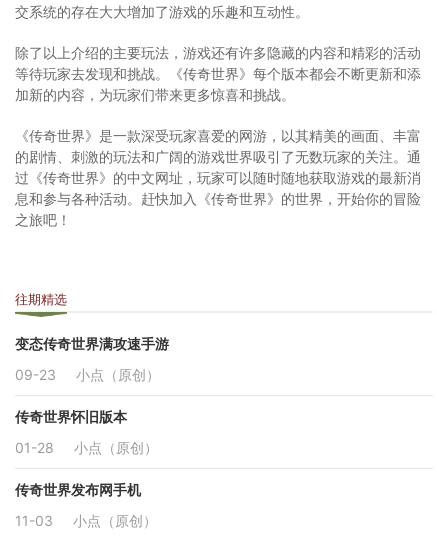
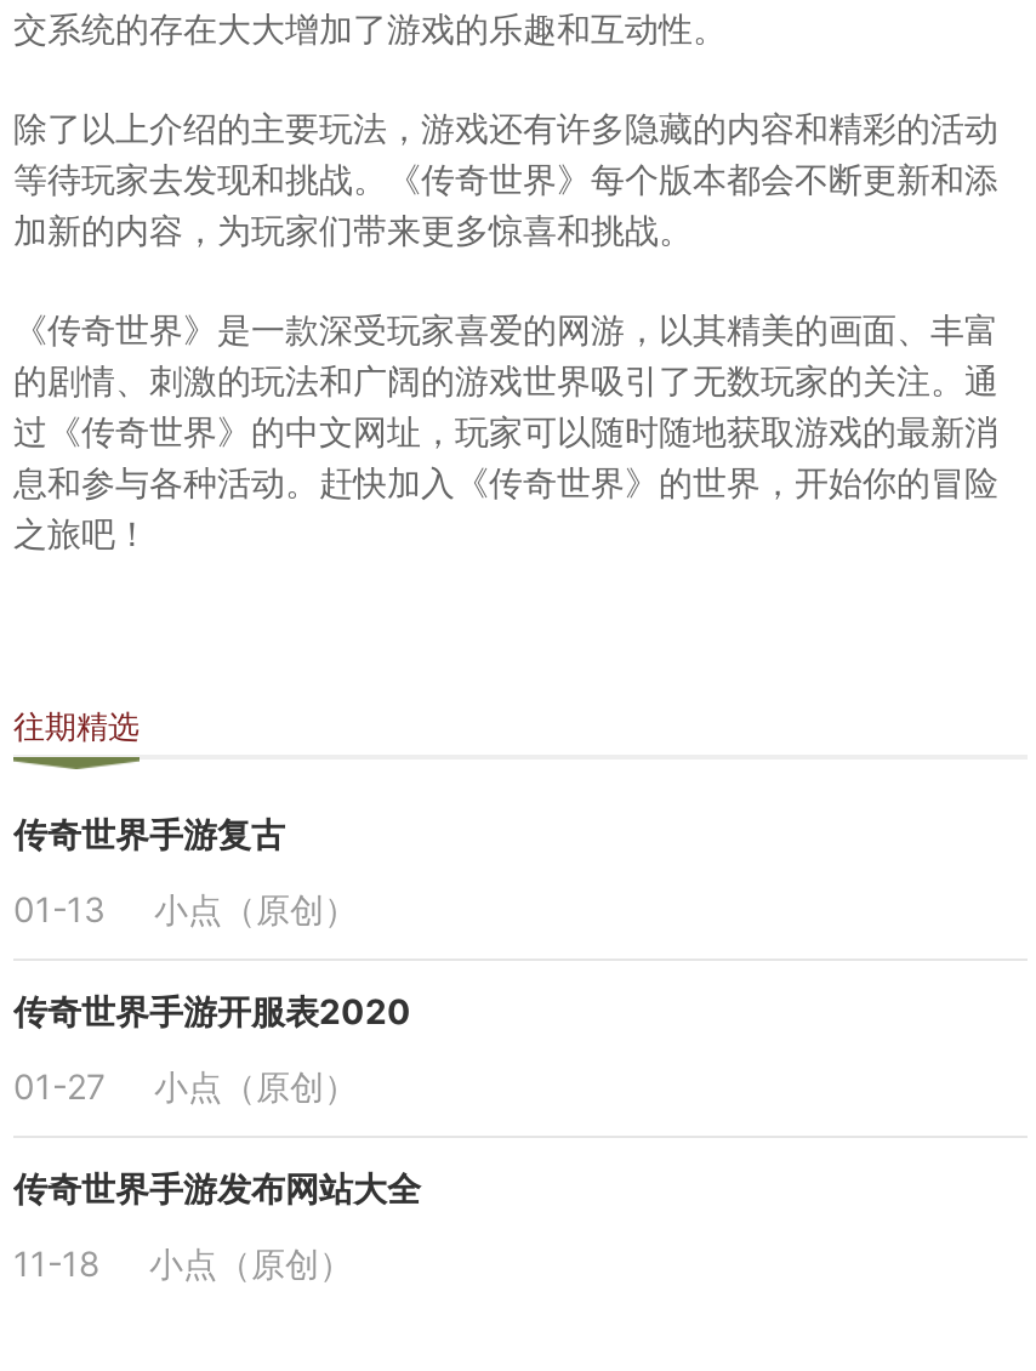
- 变态传奇世界满攻速手游
+ 传奇世界手游复古

- 09-23 小点（原创）
+ 01-13 小点（原创）

- 传奇世界怀旧版本
+ 传奇世界手游开服表2020

- 01-28 小点（原创）
+ 01-27 小点（原创）

- 传奇世界发布网手机
+ 传奇世界手游发布网站大全

- 11-03 小点（原创）
+ 11-18 小点（原创）
